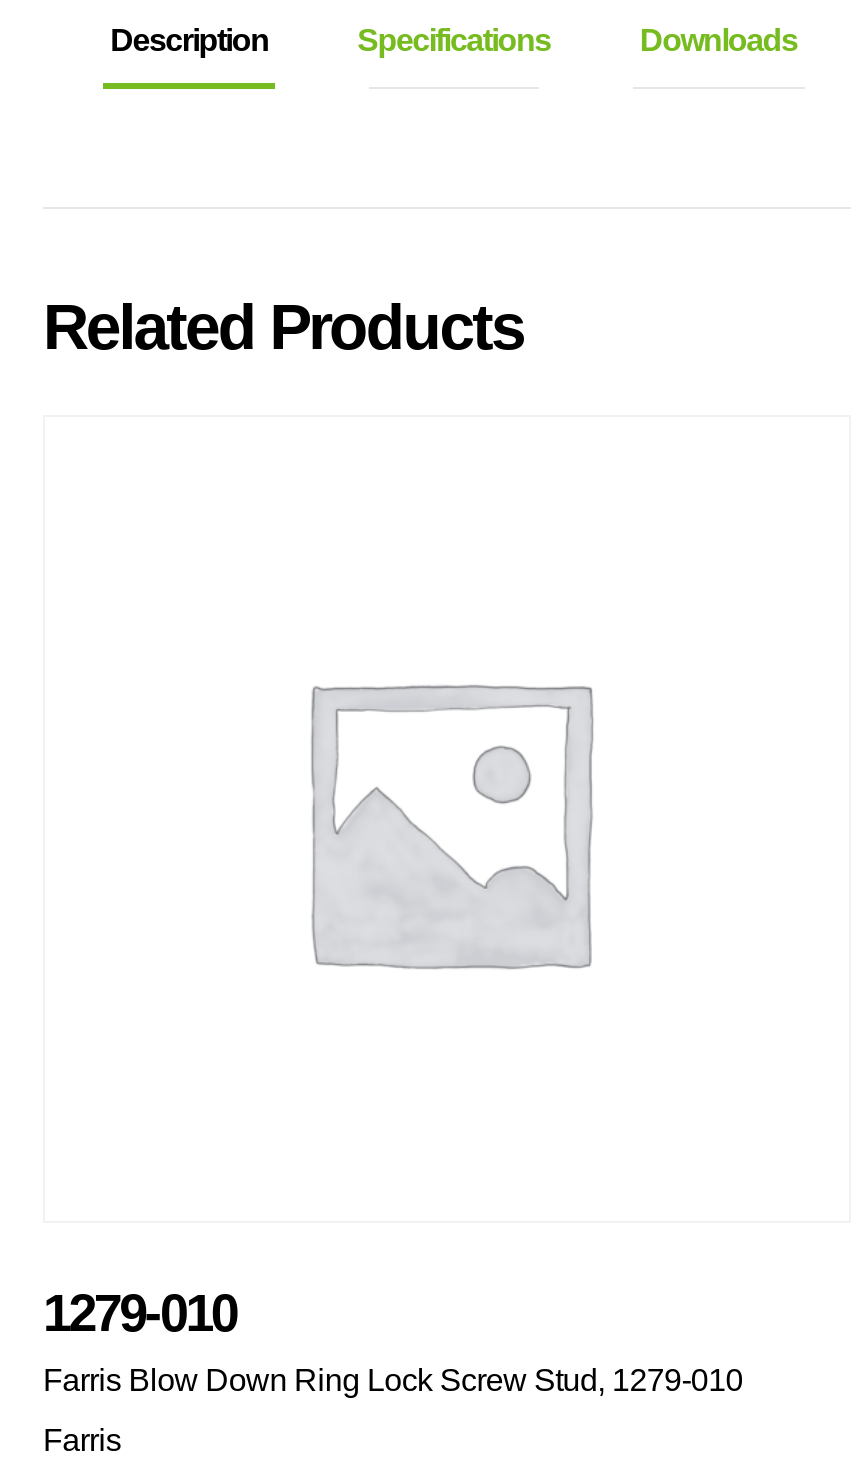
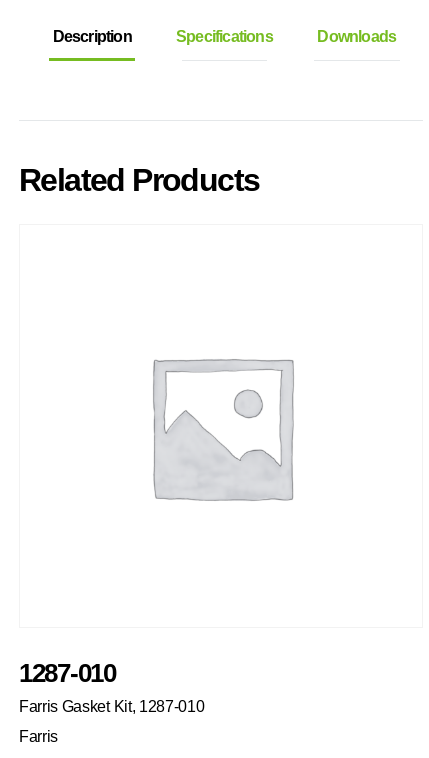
- 1279-010
- Farris Blow Down Ring Lock Screw Stud, 1279-010
+ 1287-010
+ Farris Gasket Kit, 1287-010
